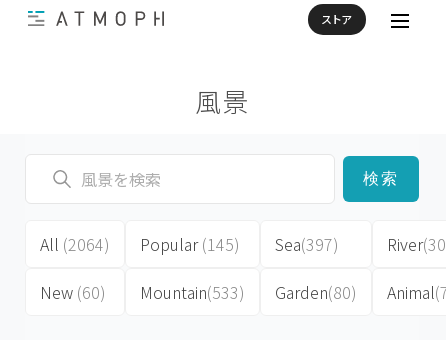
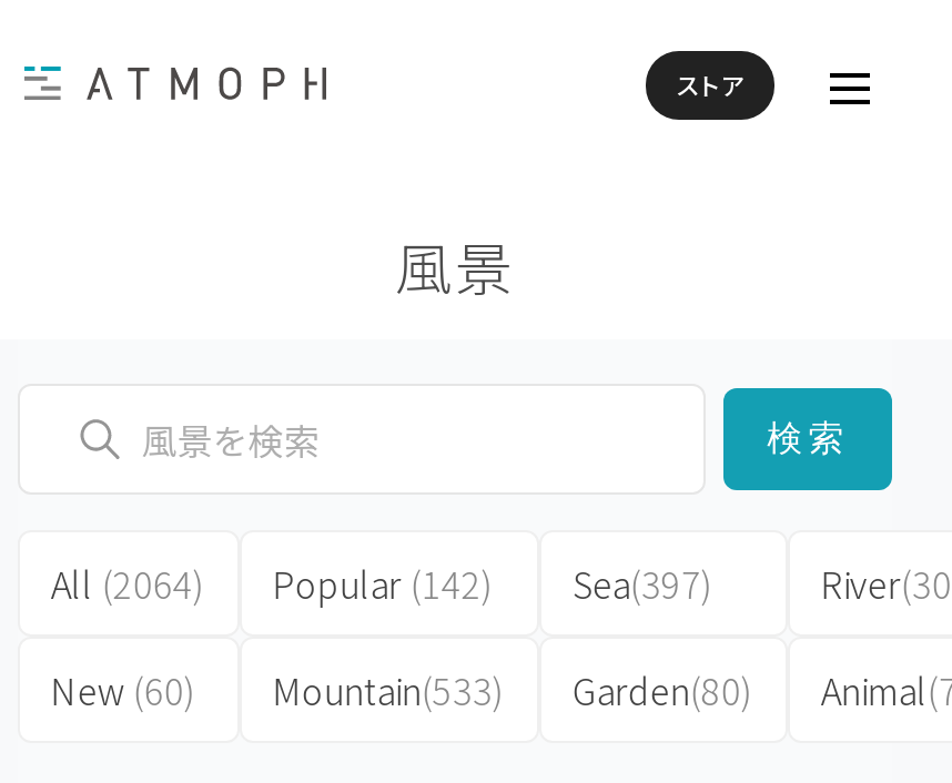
- Popular (145)
+ Popular (142)
